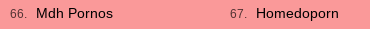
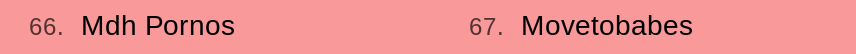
- Homedoporn
+ Movetobabes
